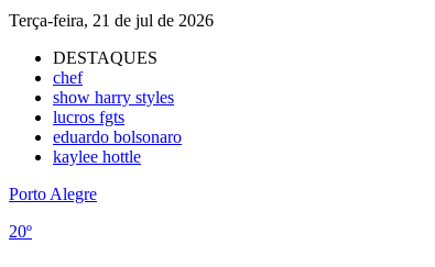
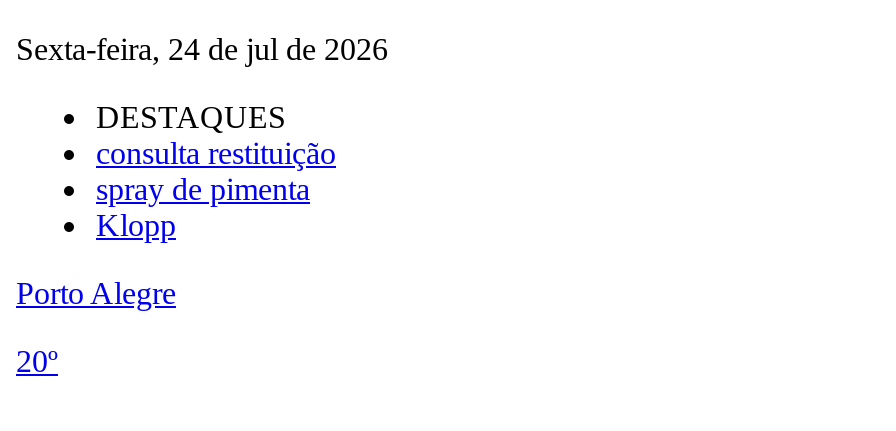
- Terça-feira, 21 de jul de 2026
+ Sexta-feira, 24 de jul de 2026

- chef
- show harry styles
- lucros fgts
- eduardo bolsonaro
- kaylee hottle
+ consulta restituição
+ spray de pimenta
+ Klopp
